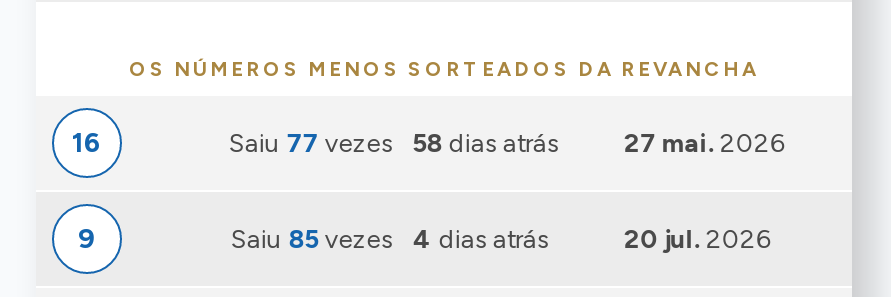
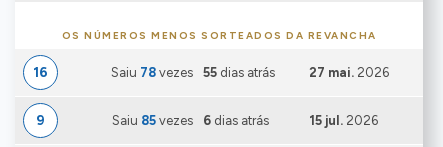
- Saiu 77 vezes
+ Saiu 78 vezes

- 58 dias atrás
+ 55 dias atrás

- Saiu 85 vezes 4 dias atrás
+ Saiu 85 vezes 6 dias atrás

- 20 jul. 2026
+ 15 jul. 2026
